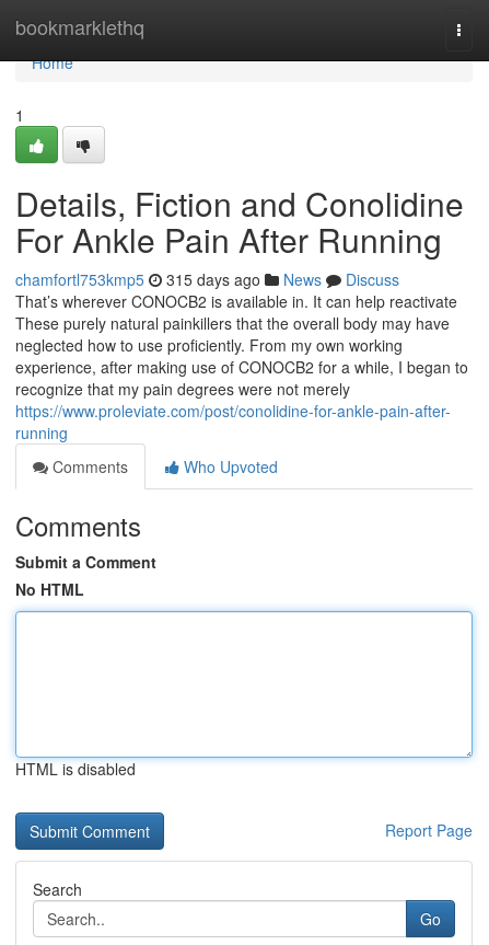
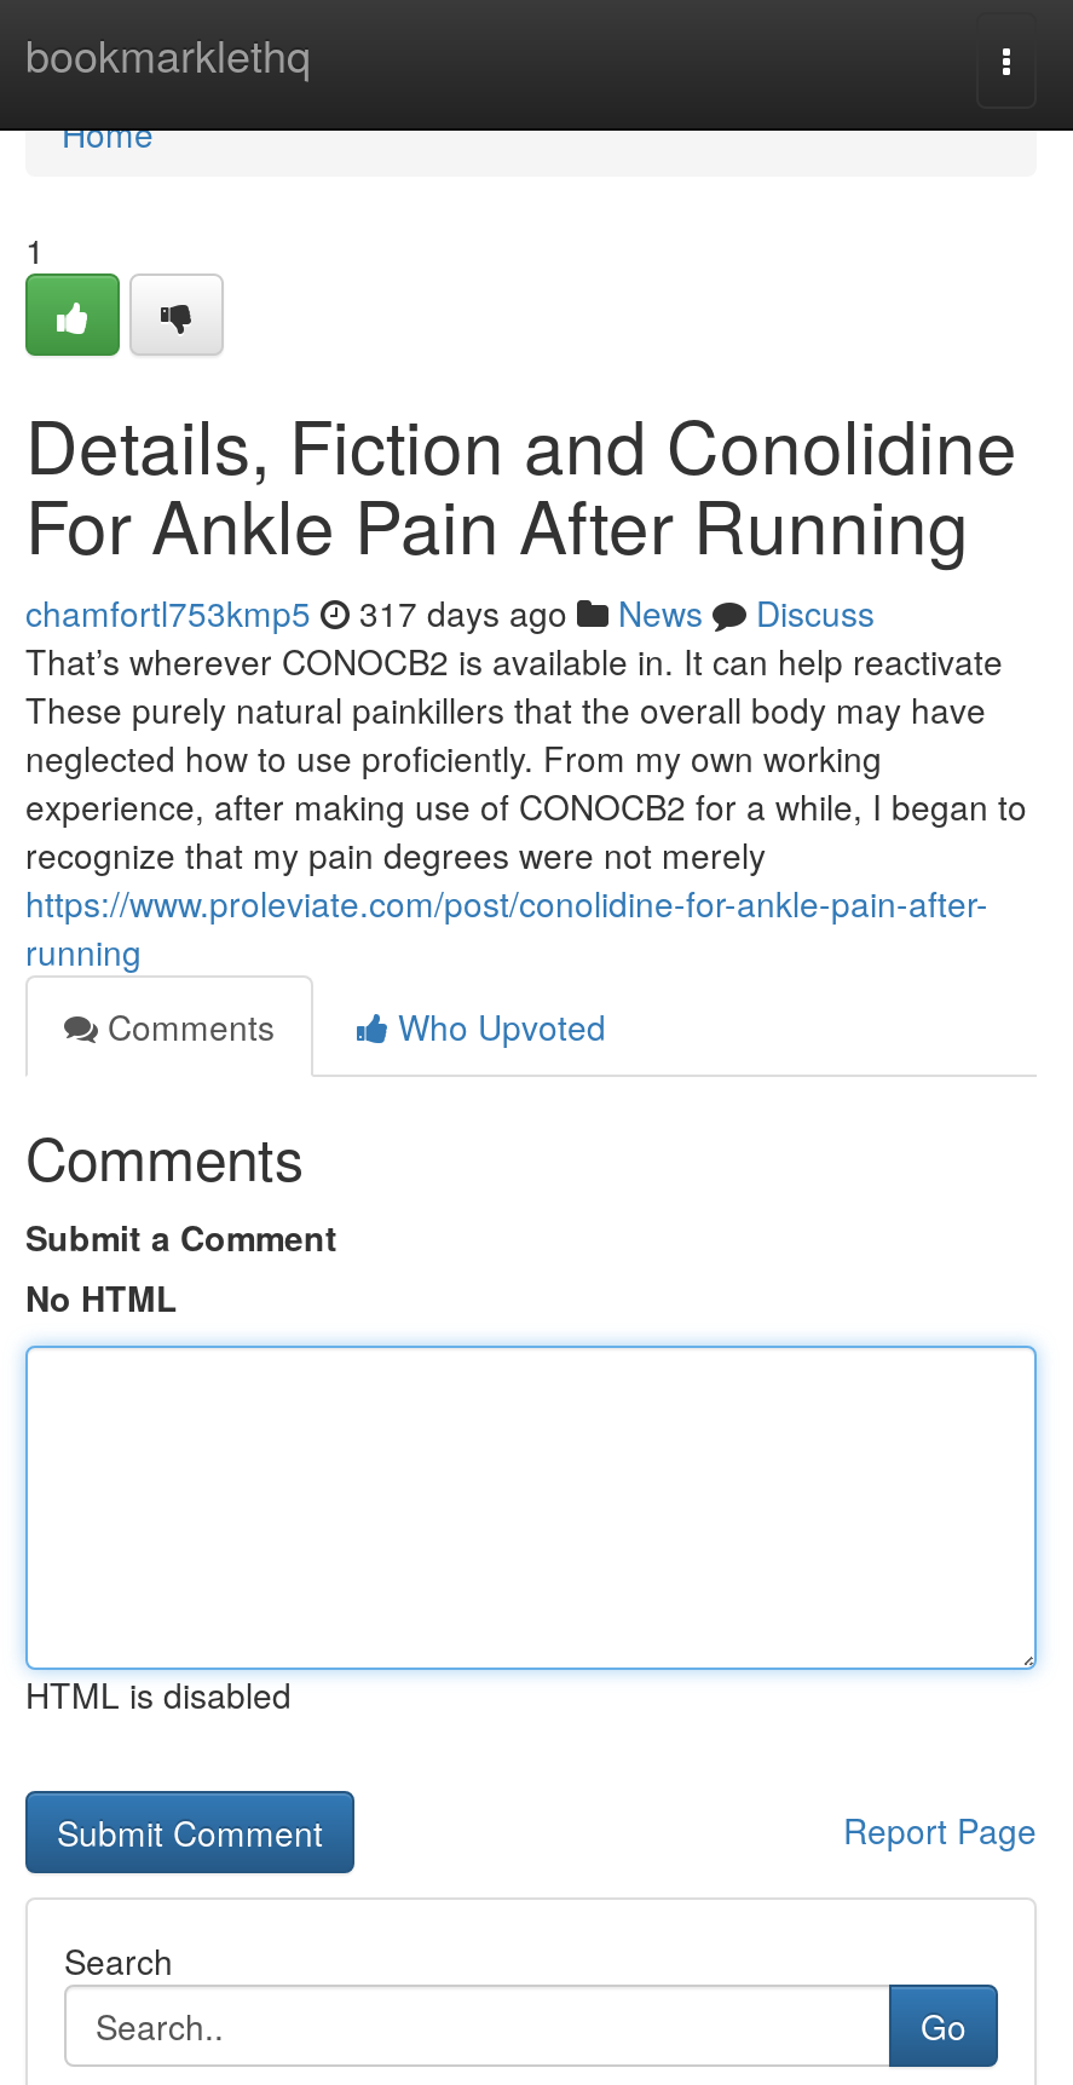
- chamfortl753kmp5 315 days ago News Discuss
+ chamfortl753kmp5 317 days ago News Discuss
